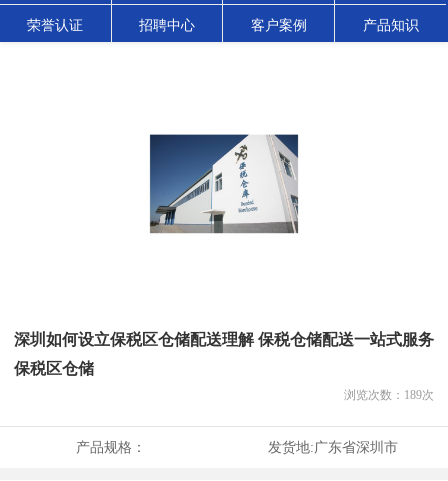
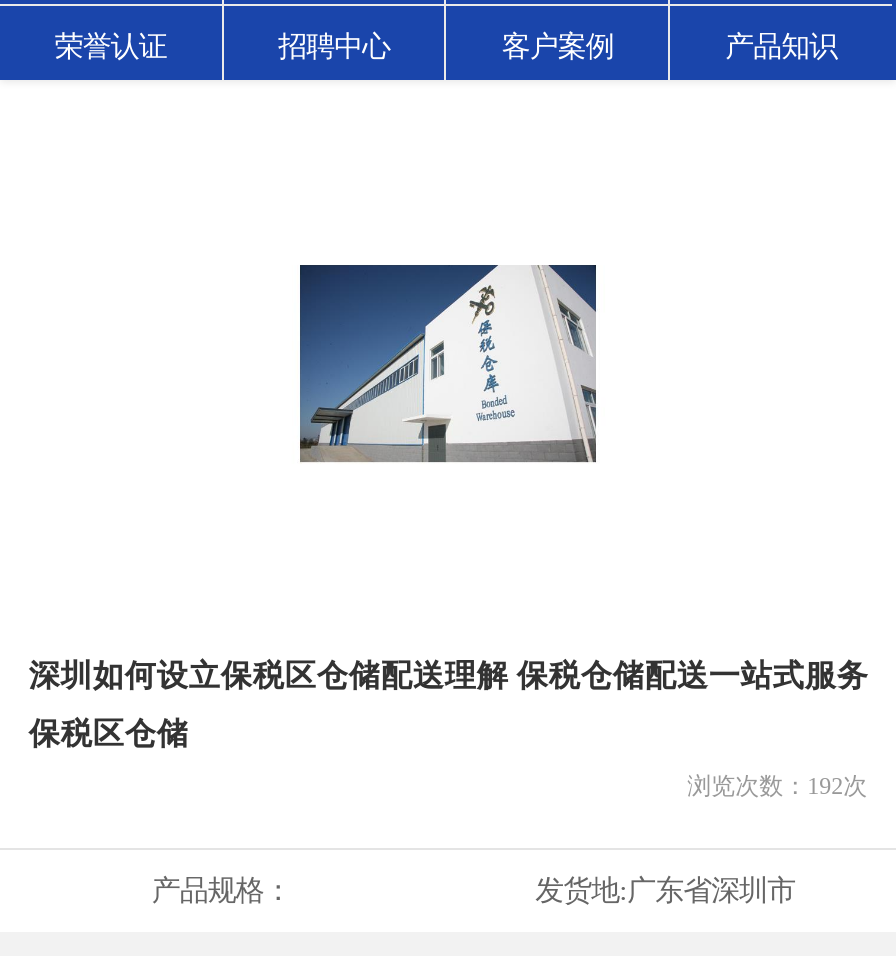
- 浏览次数：189次
+ 浏览次数：192次
